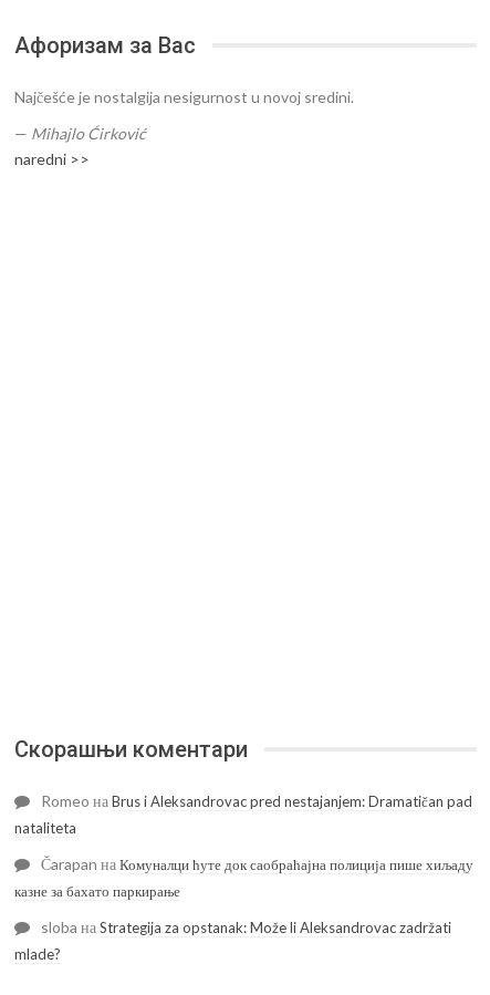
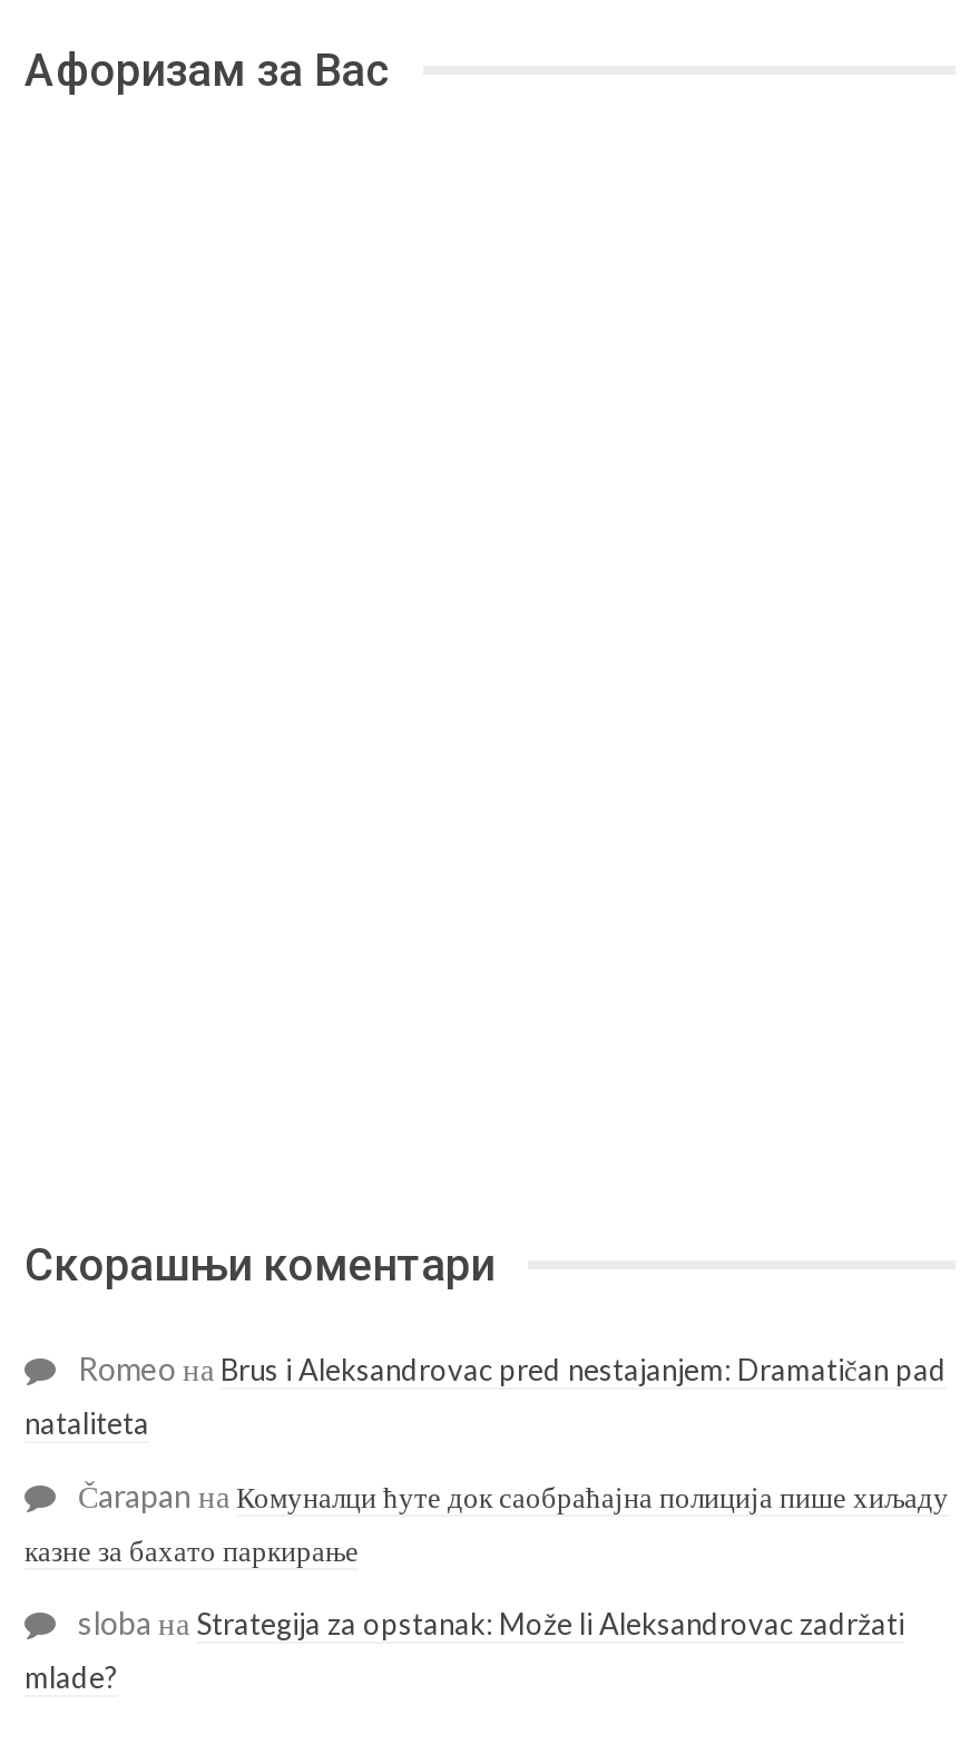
- Najčešće je nostalgija nesigurnost u novoj sredini.
- — Mihajlo Ćirković
- naredni >>
